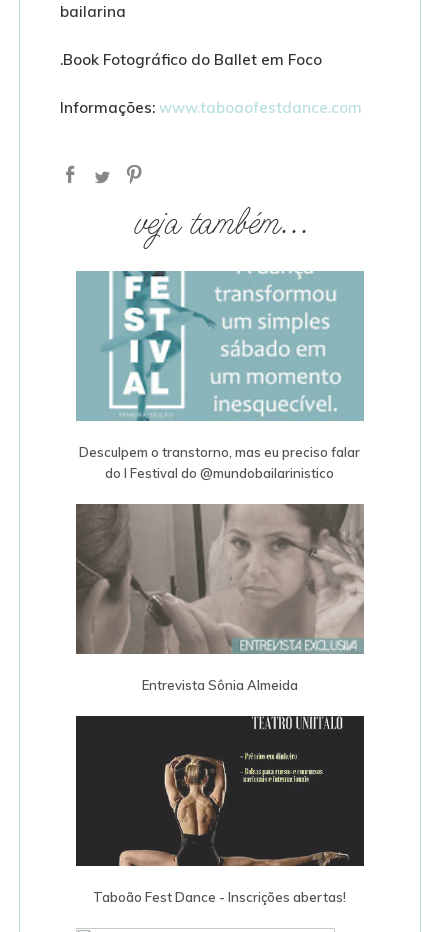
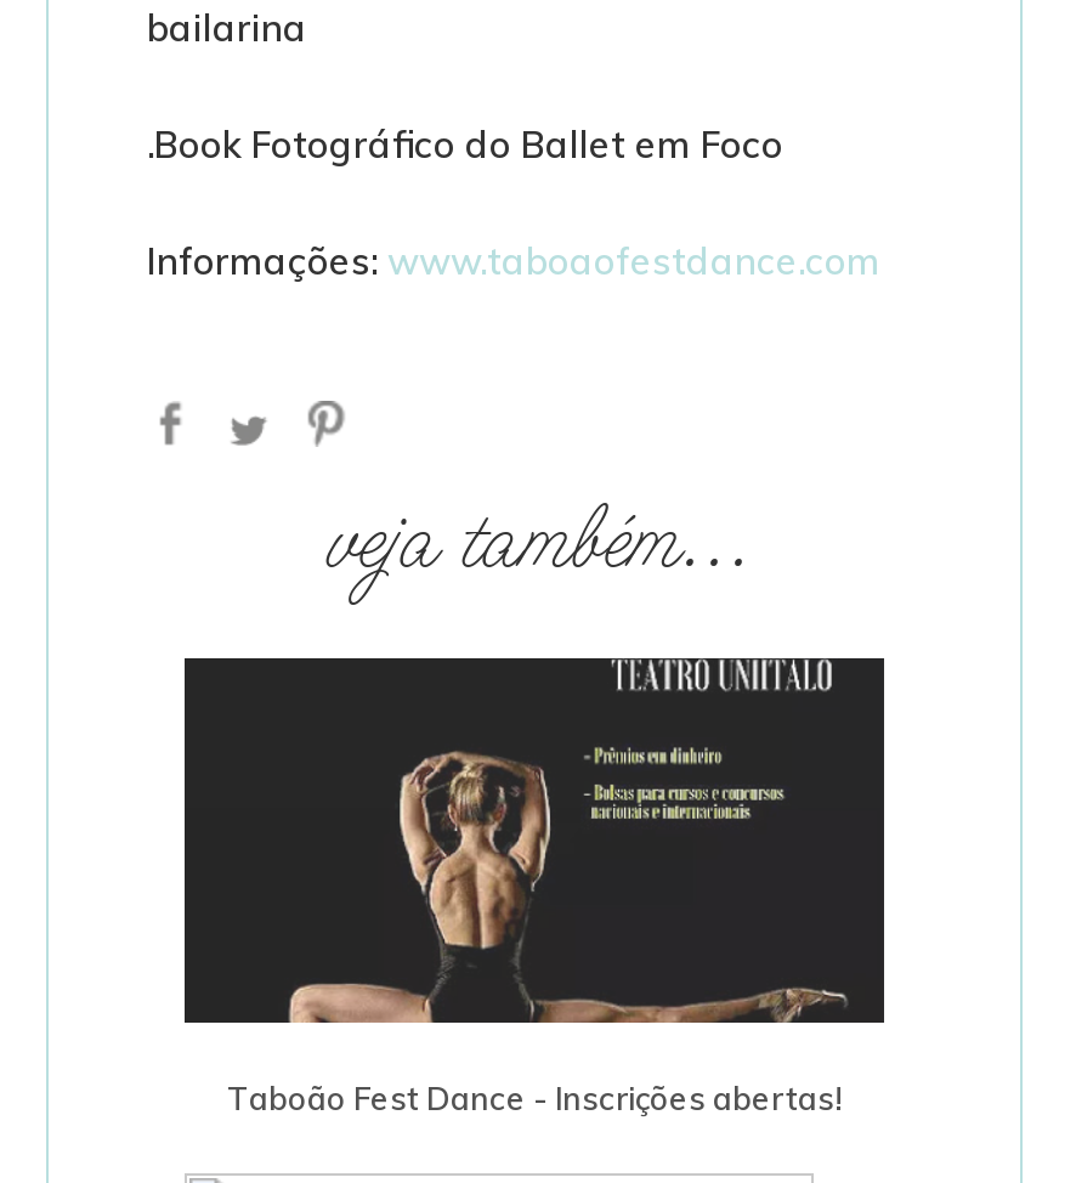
- [image]
- Desculpem o transtorno, mas eu preciso falar
- do I Festival do @mundobailarinistico

- [image]
- Entrevista Sônia Almeida
